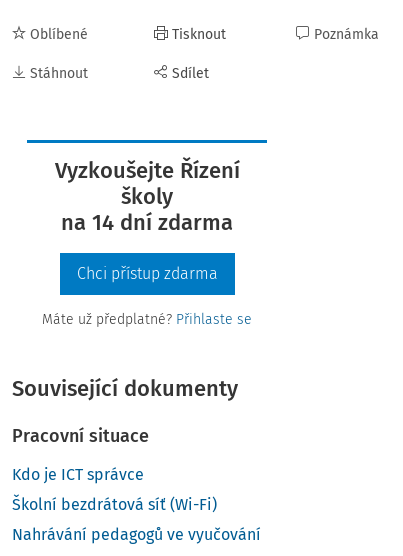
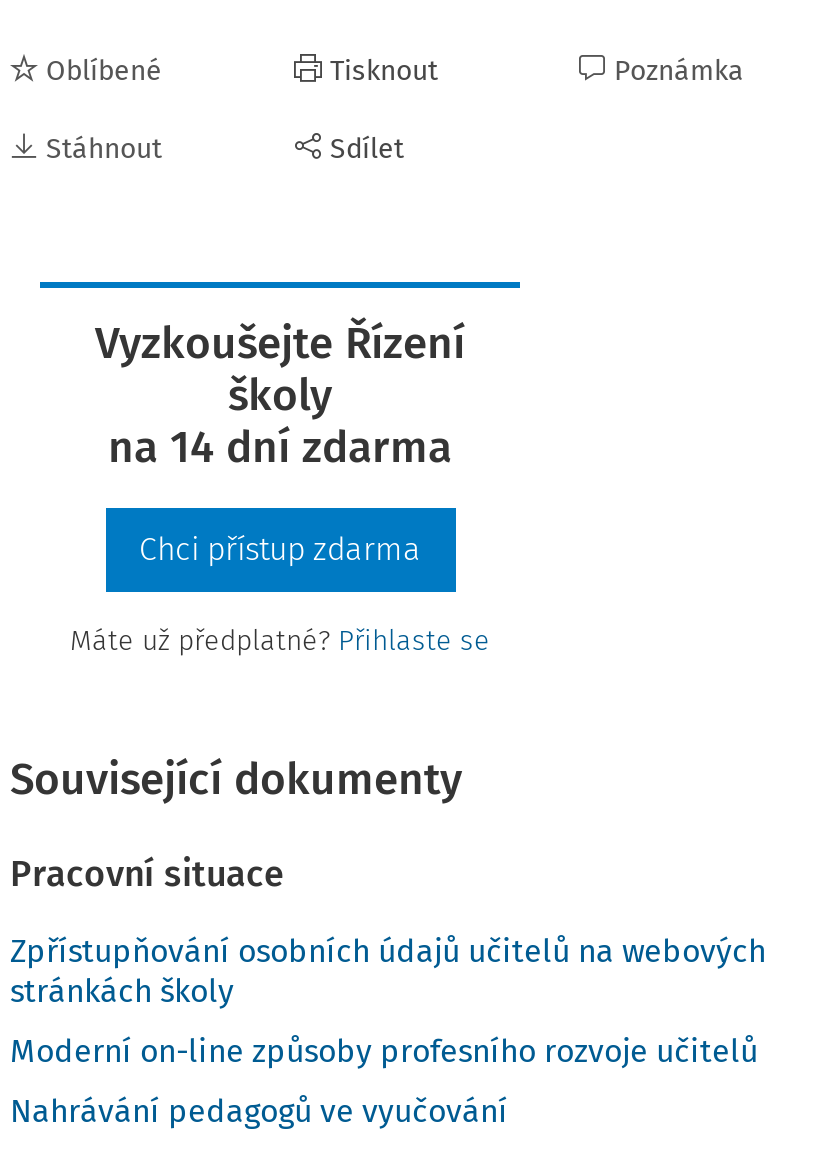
- Kdo je ICT správce
+ Zpřístupňování osobních údajů učitelů na webových
+ stránkách školy

- Školní bezdrátová síť (Wi-Fi)
+ Moderní on-line způsoby profesního rozvoje učitelů
